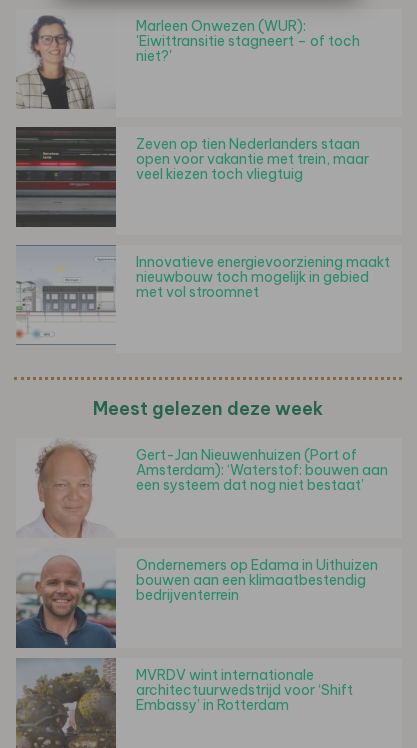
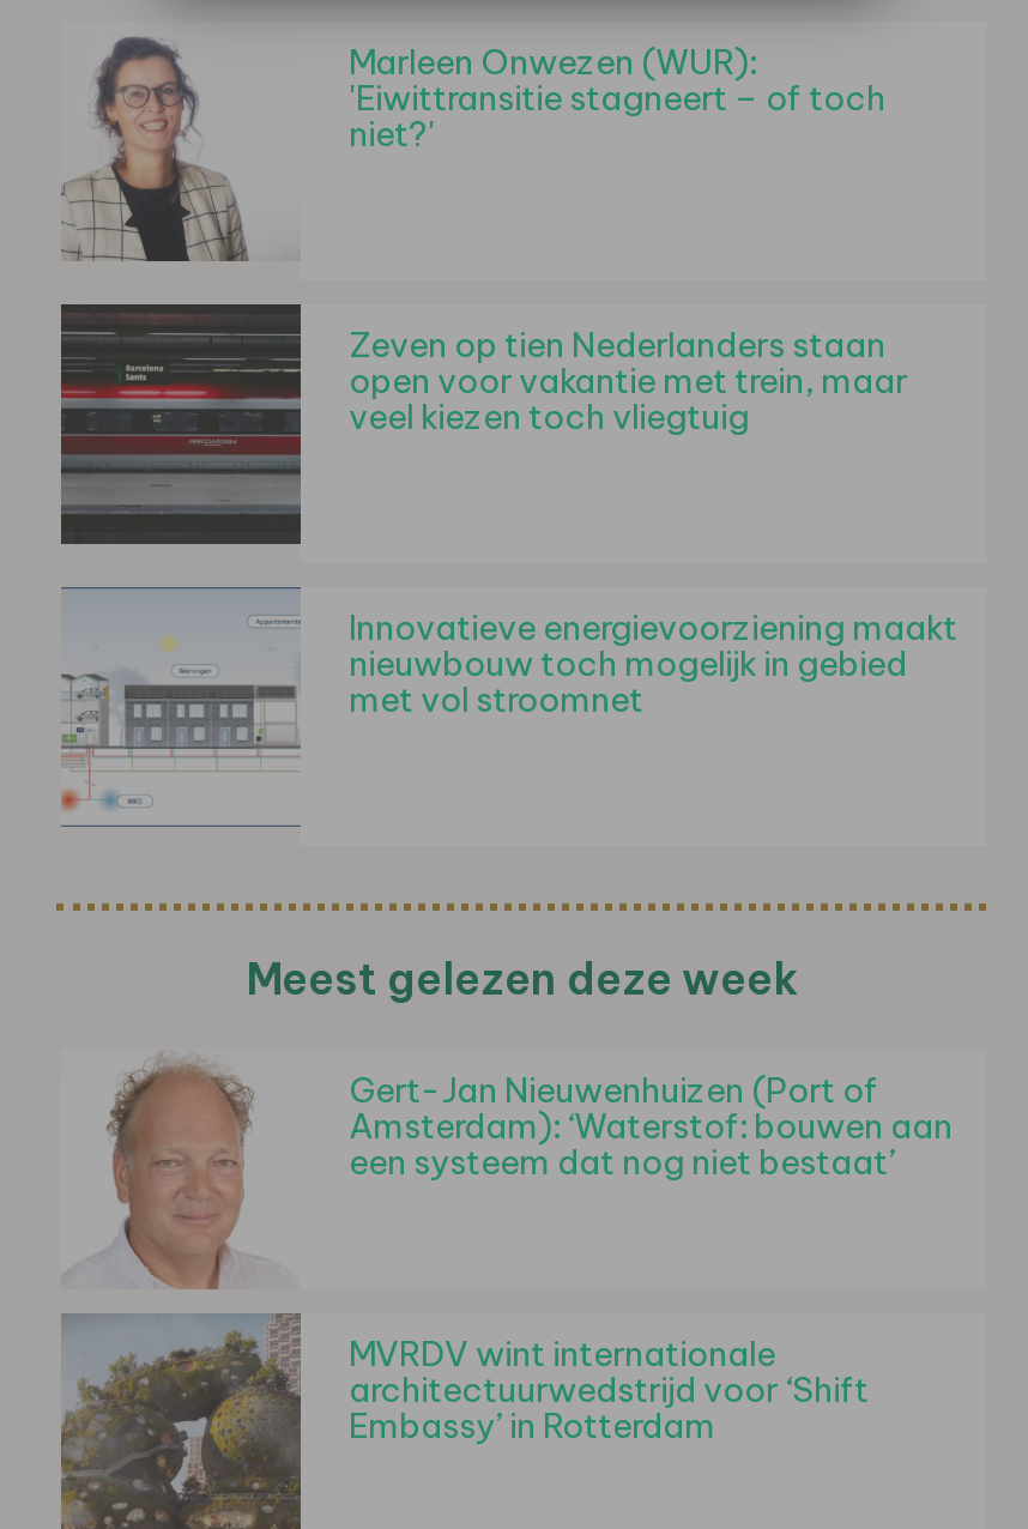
- [image]
- Ondernemers op Edama in Uithuizen
- bouwen aan een klimaatbestendig
- bedrijventerrein
